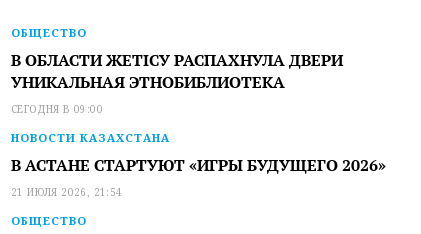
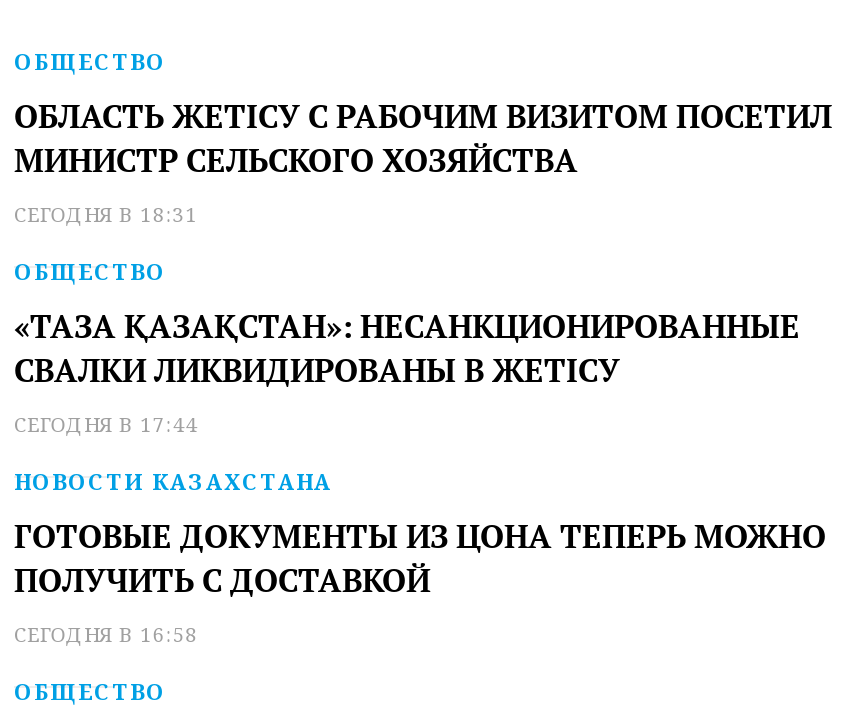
- В ОБЛАСТИ ЖЕТІСУ РАСПАХНУЛА ДВЕРИ
- УНИКАЛЬНАЯ ЭТНОБИБЛИОТЕКА
- СЕГОДНЯ В 09:00
+ ОБЛАСТЬ ЖЕТІСУ С РАБОЧИМ ВИЗИТОМ ПОСЕТИЛ
+ МИНИСТР СЕЛЬСКОГО ХОЗЯЙСТВА
+ СЕГОДНЯ В 18:31
+ ОБЩЕСТВО
+ «ТАЗА ҚАЗАҚСТАН»: НЕСАНКЦИОНИРОВАННЫЕ
+ СВАЛКИ ЛИКВИДИРОВАНЫ В ЖЕТІСУ
+ СЕГОДНЯ В 17:44

- В АСТАНЕ СТАРТУЮТ «ИГРЫ БУДУЩЕГО 2026»
- 21 ИЮЛЯ 2026, 21:54
+ ГОТОВЫЕ ДОКУМЕНТЫ ИЗ ЦОНА ТЕПЕРЬ МОЖНО
+ ПОЛУЧИТЬ С ДОСТАВКОЙ
+ СЕГОДНЯ В 16:58
